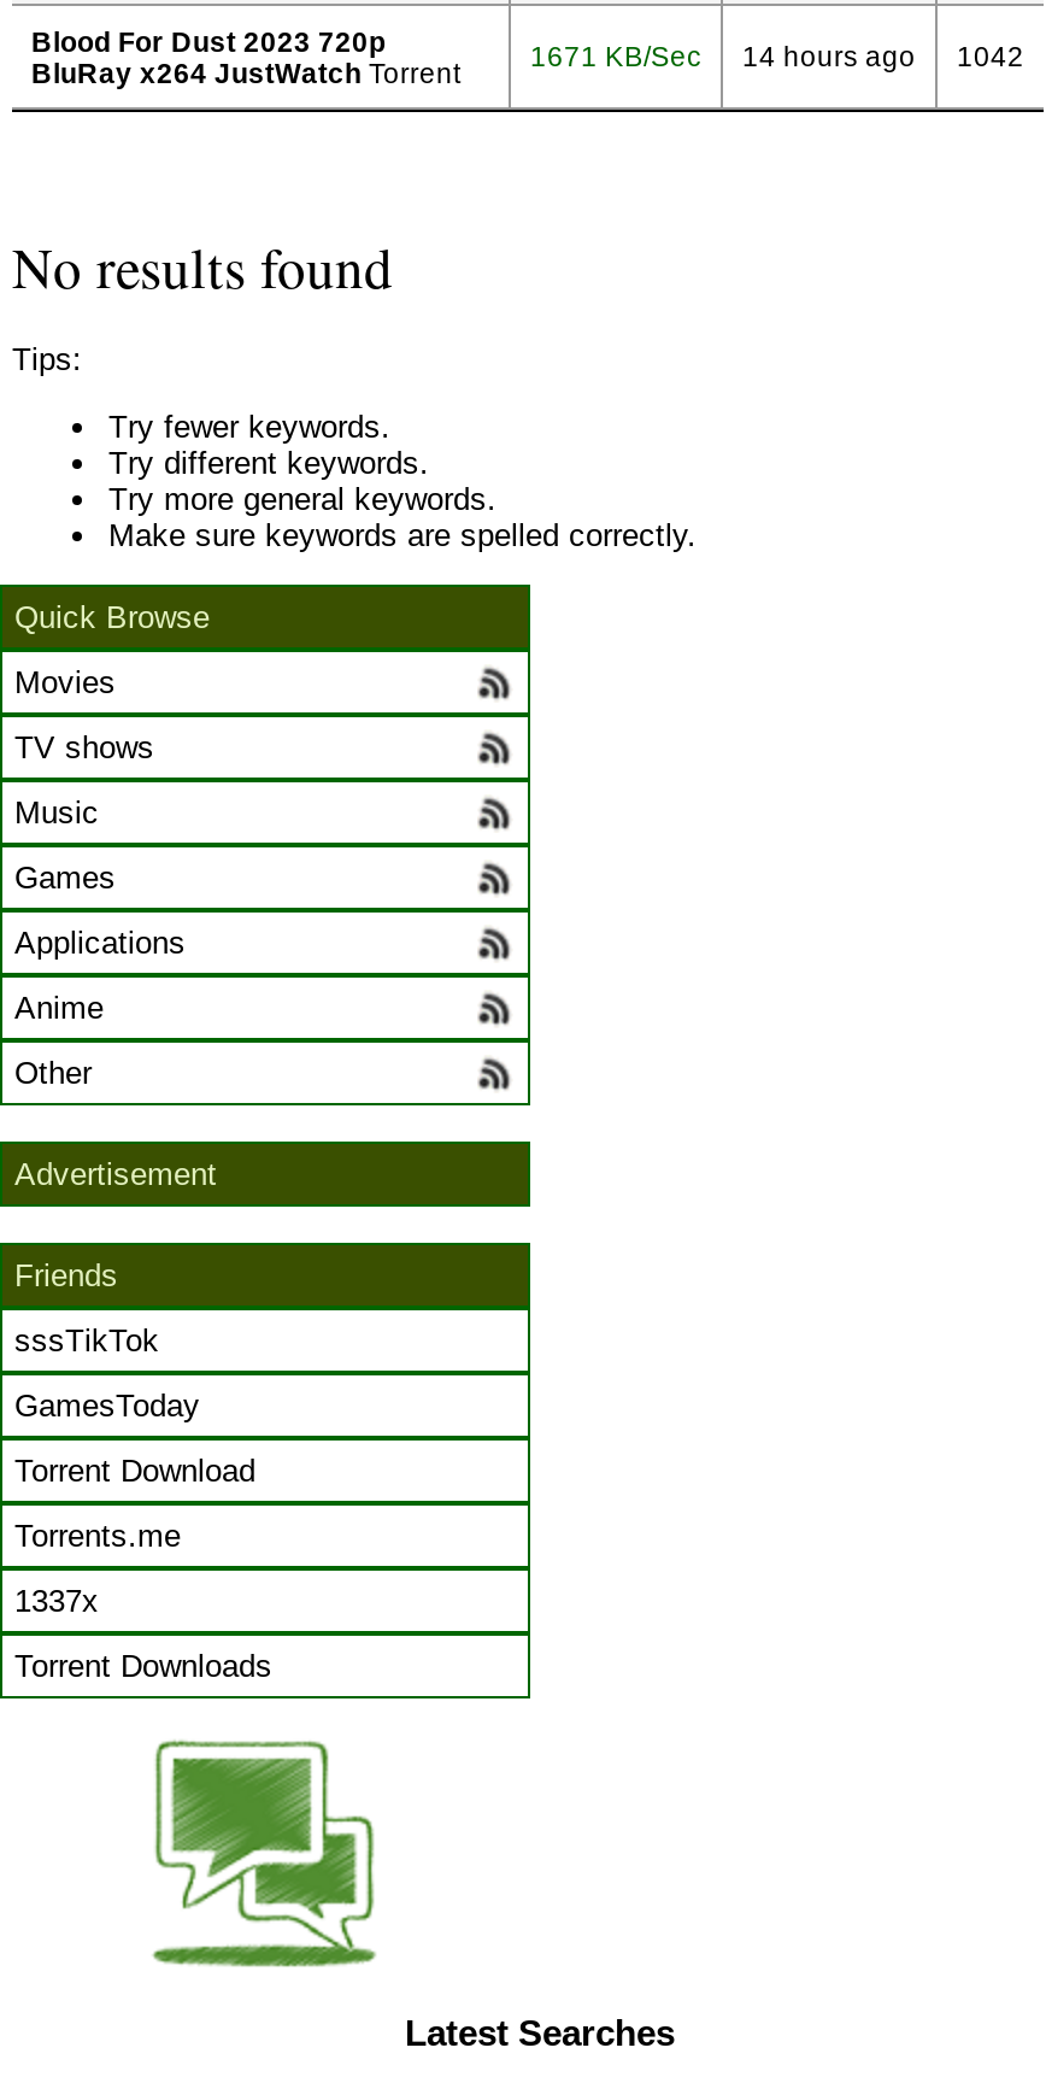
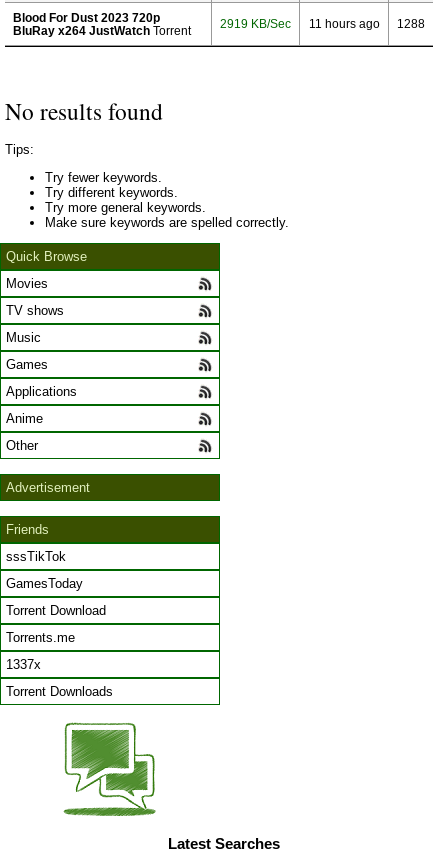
- 1671 KB/Sec
+ 2919 KB/Sec

- 14 hours ago
+ 11 hours ago

- 1042
+ 1288
